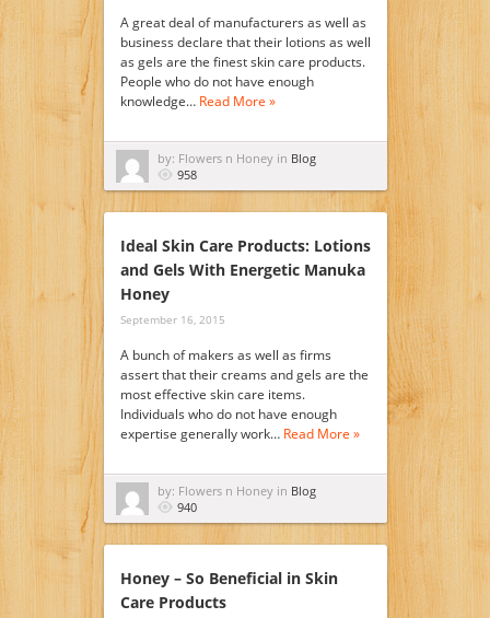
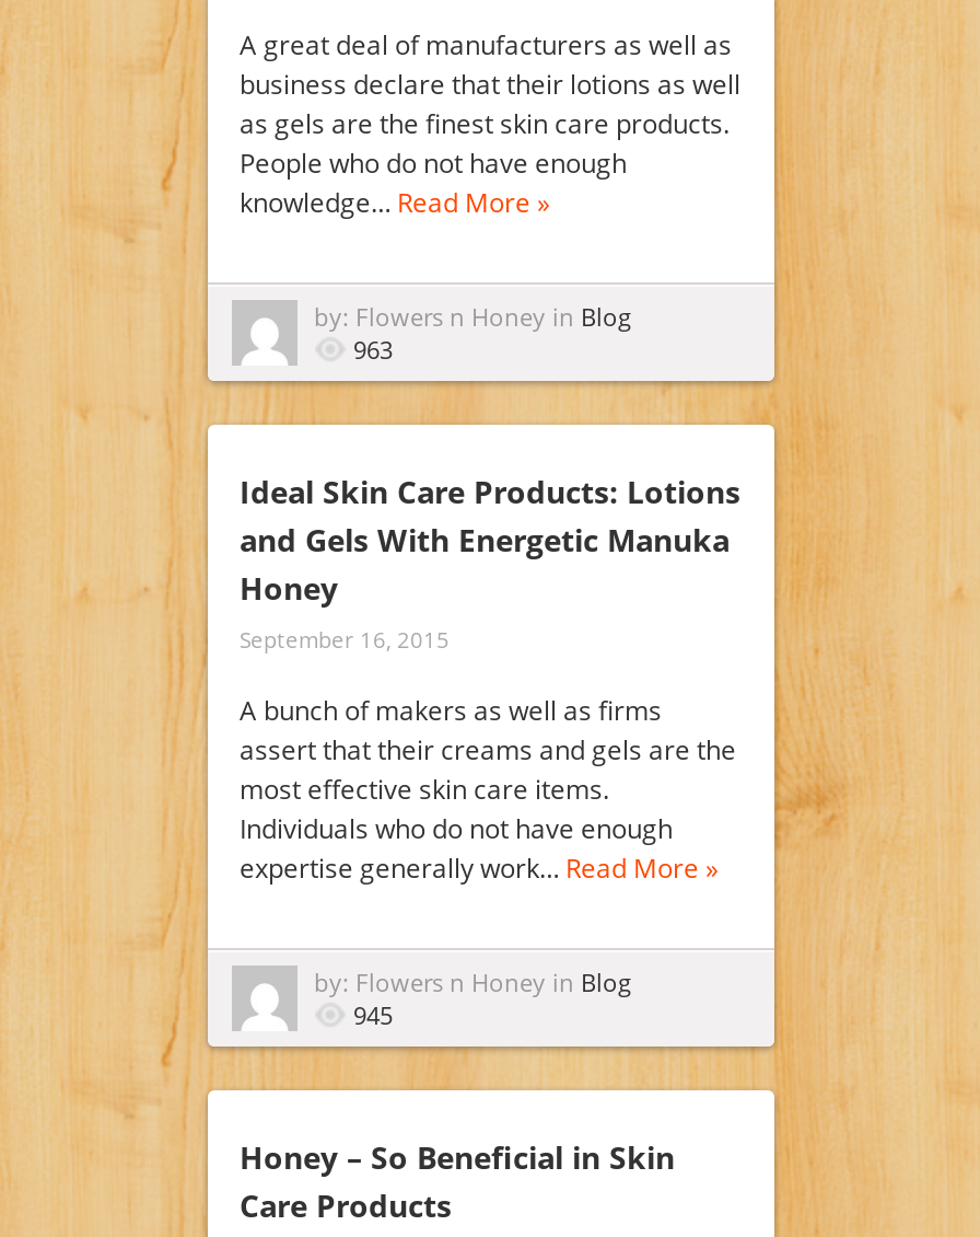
- 958
+ 963

- 940
+ 945
